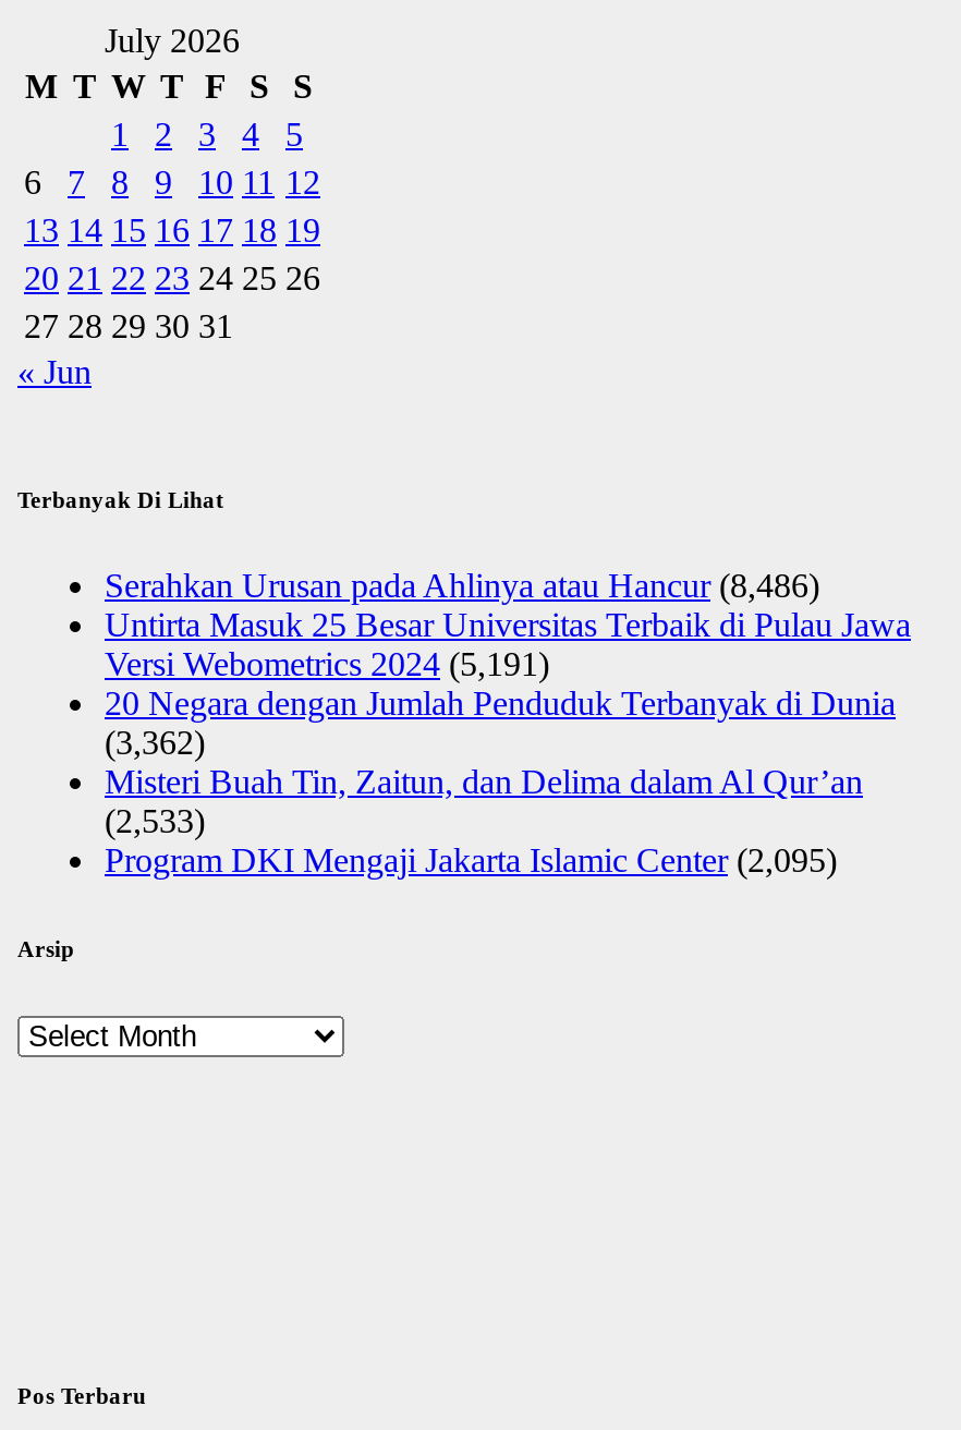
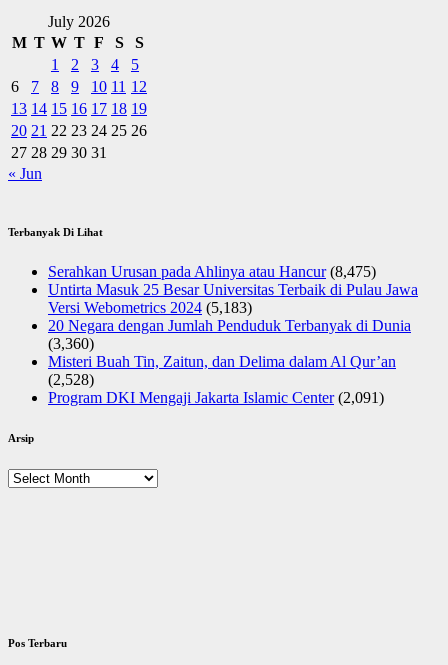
- Serahkan Urusan pada Ahlinya atau Hancur (8,486)
+ Serahkan Urusan pada Ahlinya atau Hancur (8,475)

- Versi Webometrics 2024 (5,191)
+ Versi Webometrics 2024 (5,183)

- (3,362)
+ (3,360)

- (2,533)
+ (2,528)

- Program DKI Mengaji Jakarta Islamic Center (2,095)
+ Program DKI Mengaji Jakarta Islamic Center (2,091)
